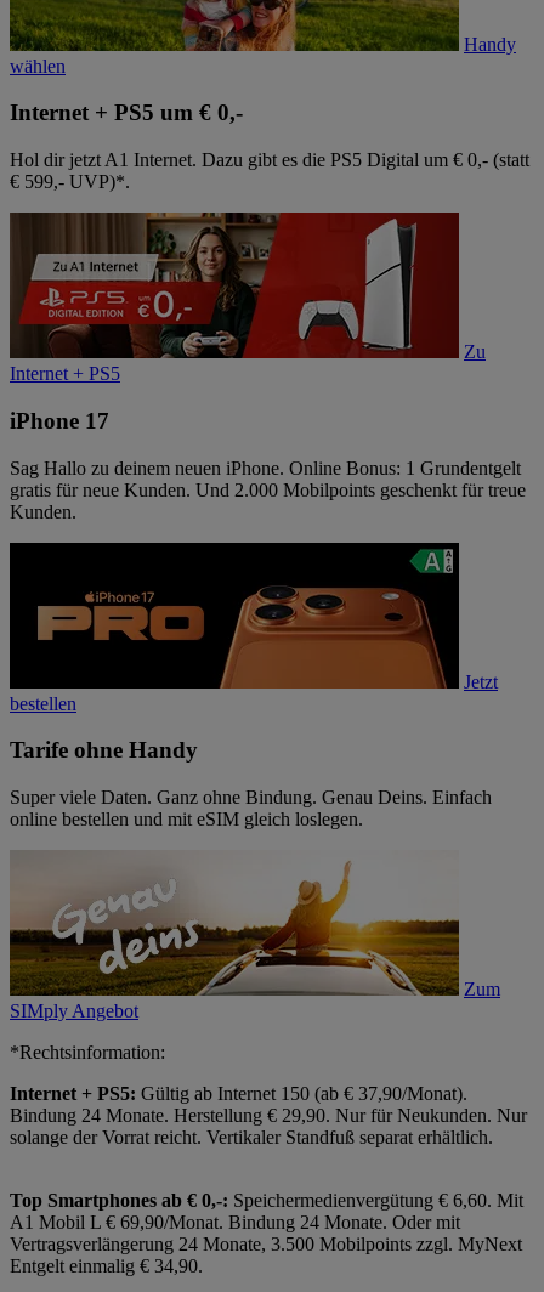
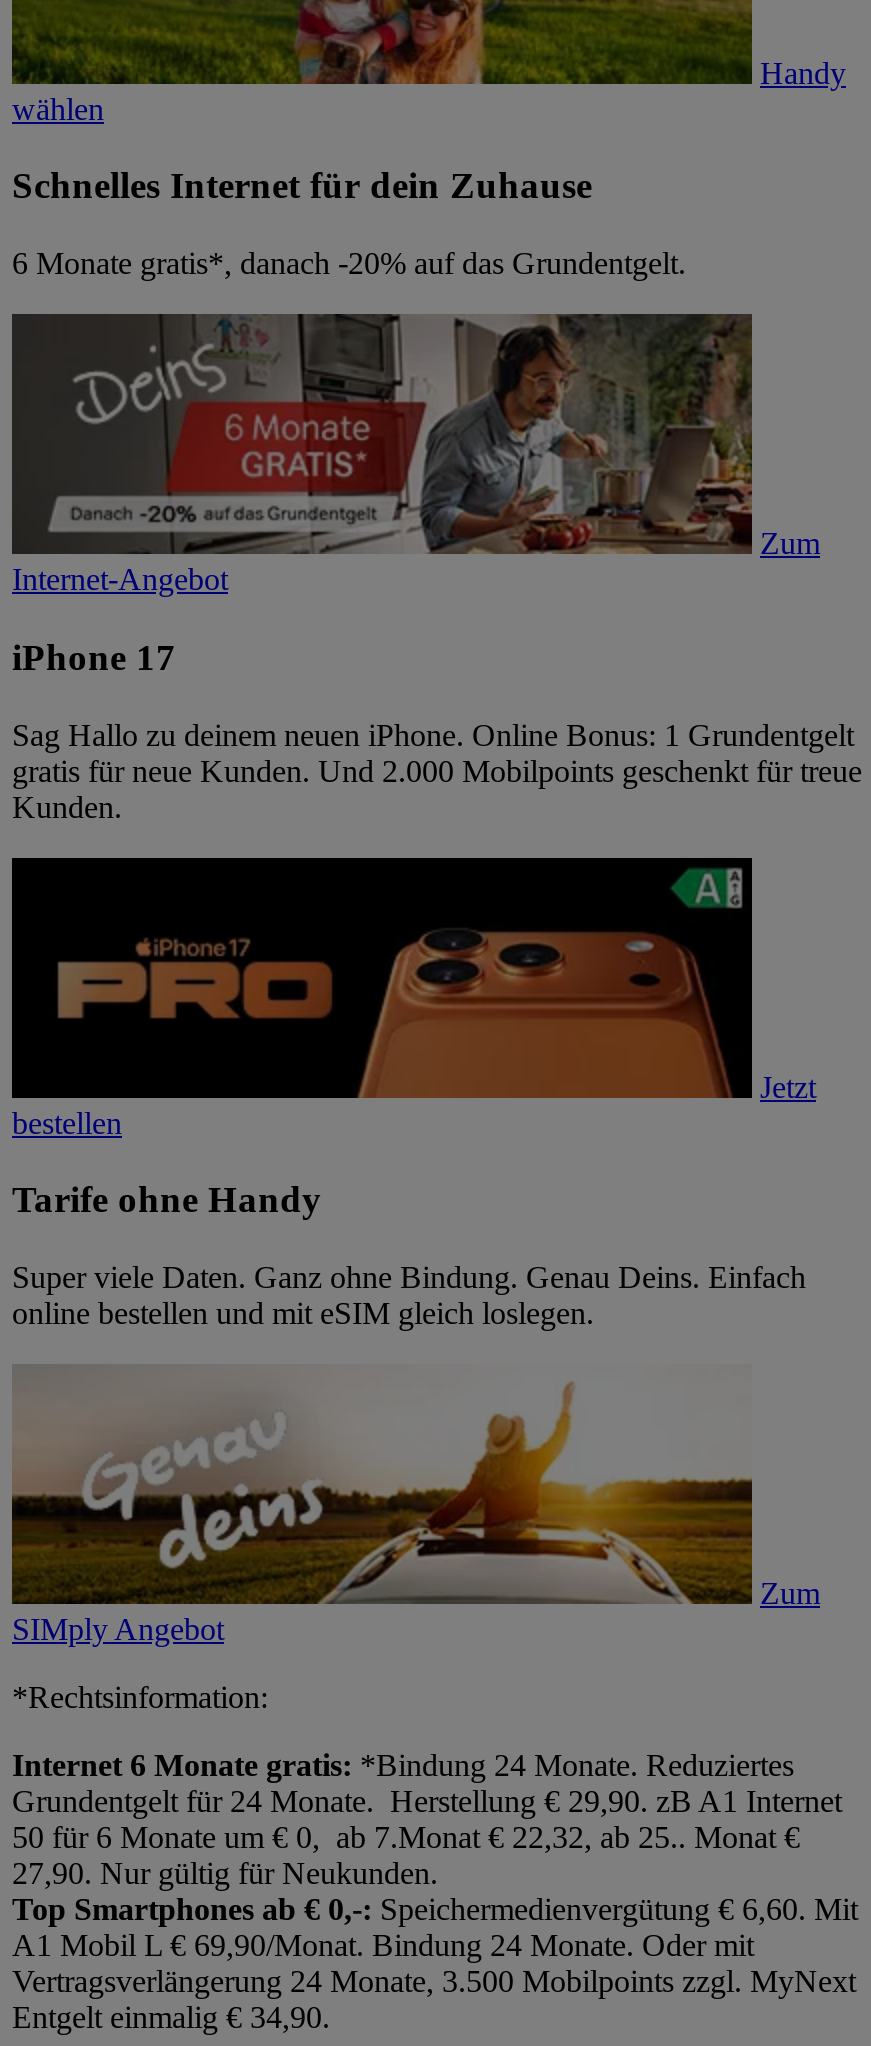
- Internet + PS5 um € 0,-
+ Schnelles Internet für dein Zuhause

- Hol dir jetzt A1 Internet. Dazu gibt es die PS5 Digital um € 0,- (statt
- € 599,- UVP)*.
+ 6 Monate gratis*, danach -20% auf das Grundentgelt.

- [image]
- Zu
- Internet + PS5
+ [image]
+ Zum
+ Internet-Angebot

- Internet + PS5: Gültig ab Internet 150 (ab € 37,90/Monat).
- Bindung 24 Monate. Herstellung € 29,90. Nur für Neukunden. Nur
- solange der Vorrat reicht. Vertikaler Standfuß separat erhältlich.
+ Internet 6 Monate gratis: *Bindung 24 Monate. Reduziertes
+ Grundentgelt für 24 Monate. Herstellung € 29,90. zB A1 Internet
+ 50 für 6 Monate um € 0, ab 7.Monat € 22,32, ab 25.. Monat €
+ 27,90. Nur gültig für Neukunden.
